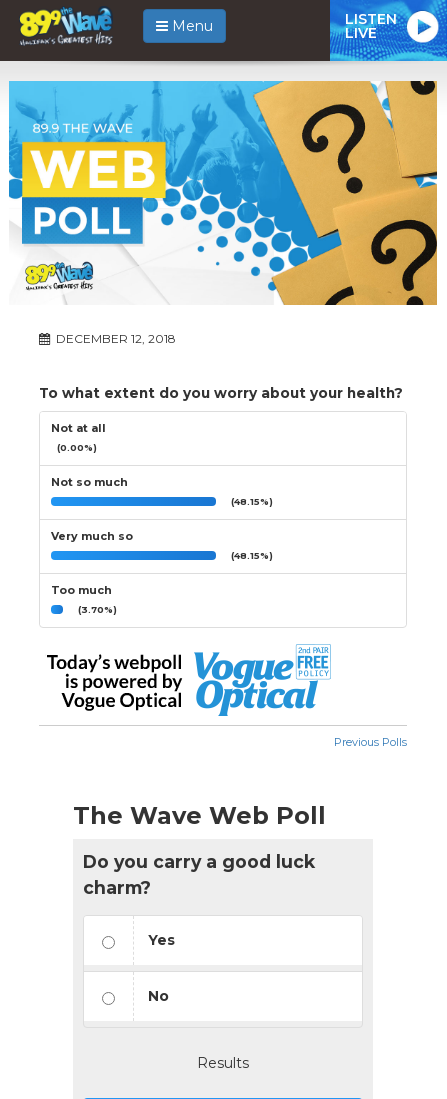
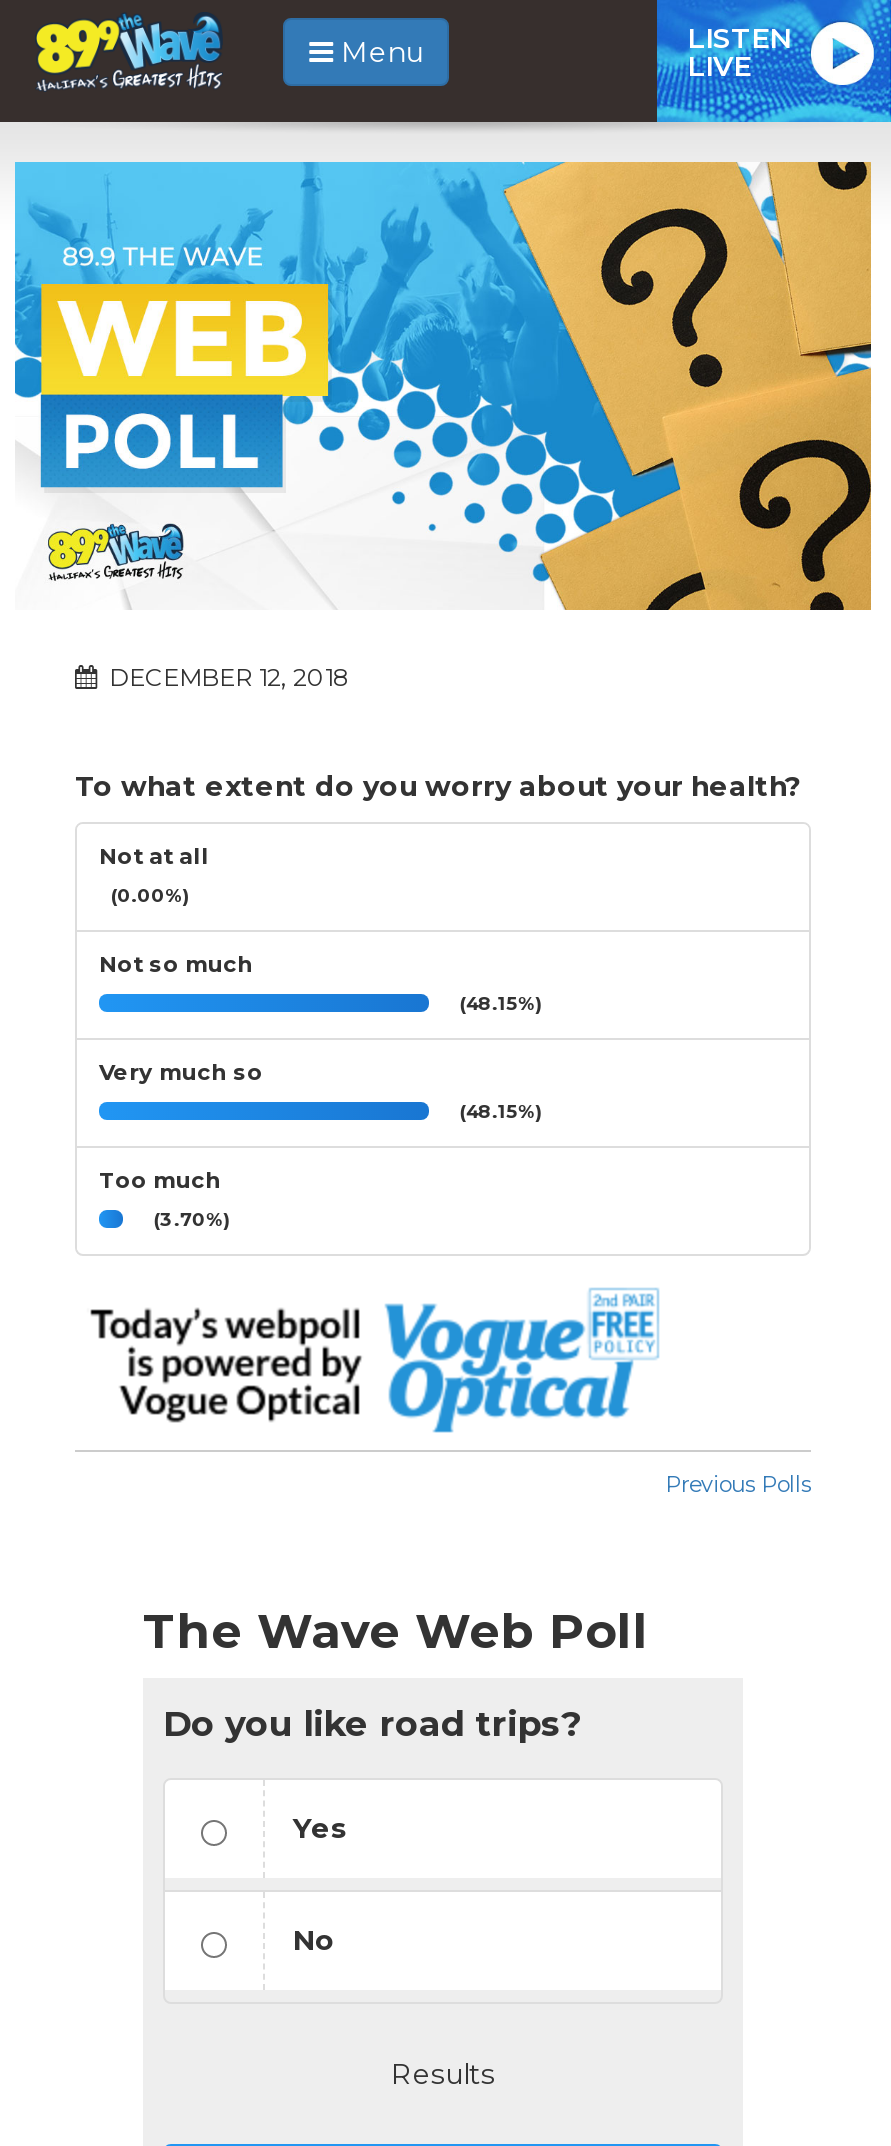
- Do you carry a good luck
- charm?
+ Do you like road trips?
